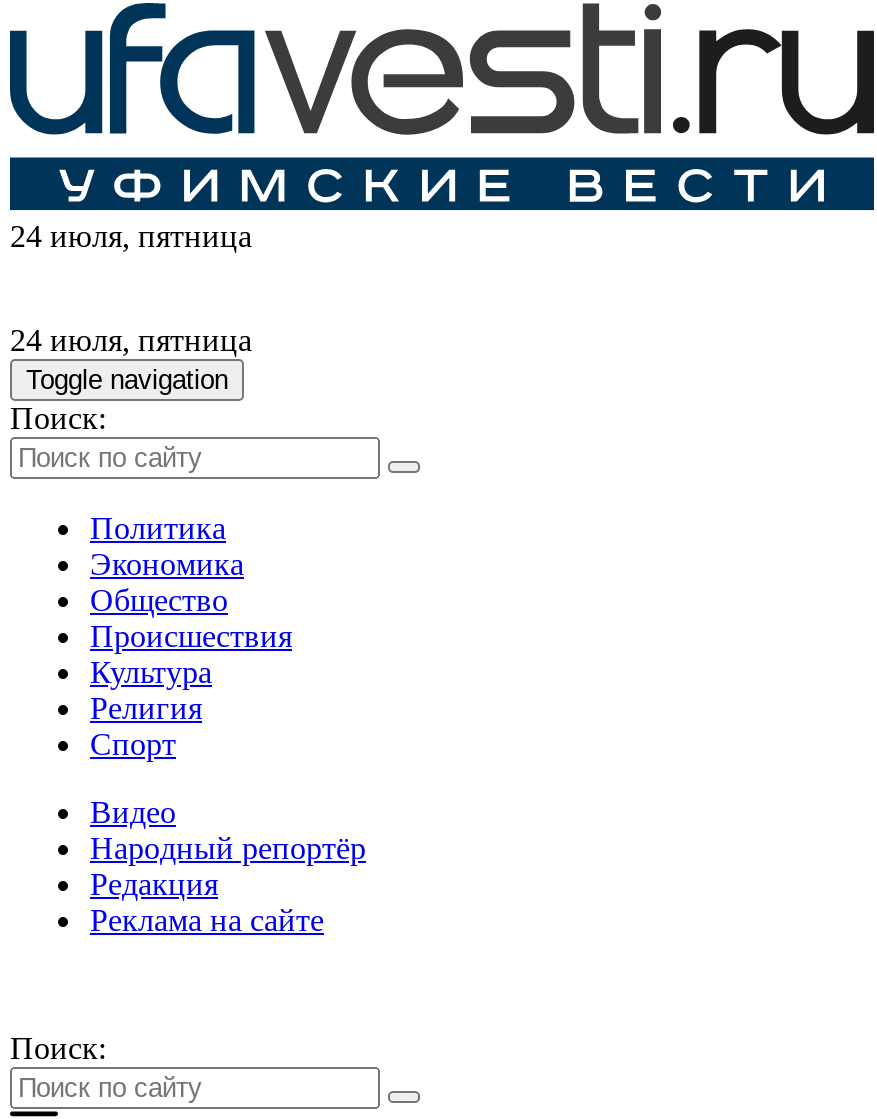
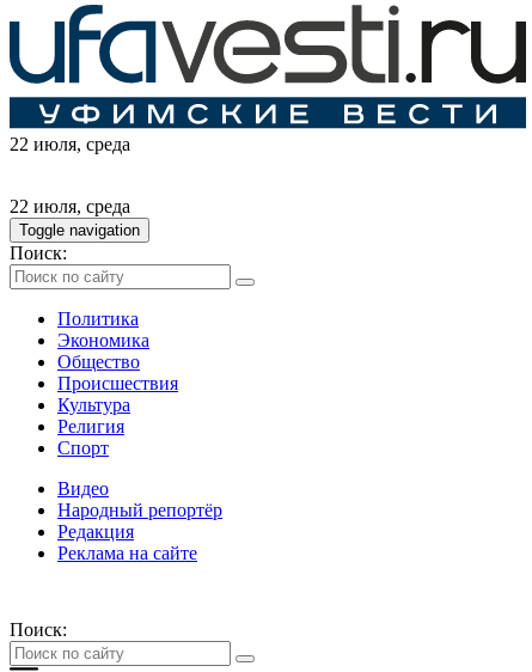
- 24 июля, пятница
+ 22 июля, среда

- 24 июля, пятница
+ 22 июля, среда
